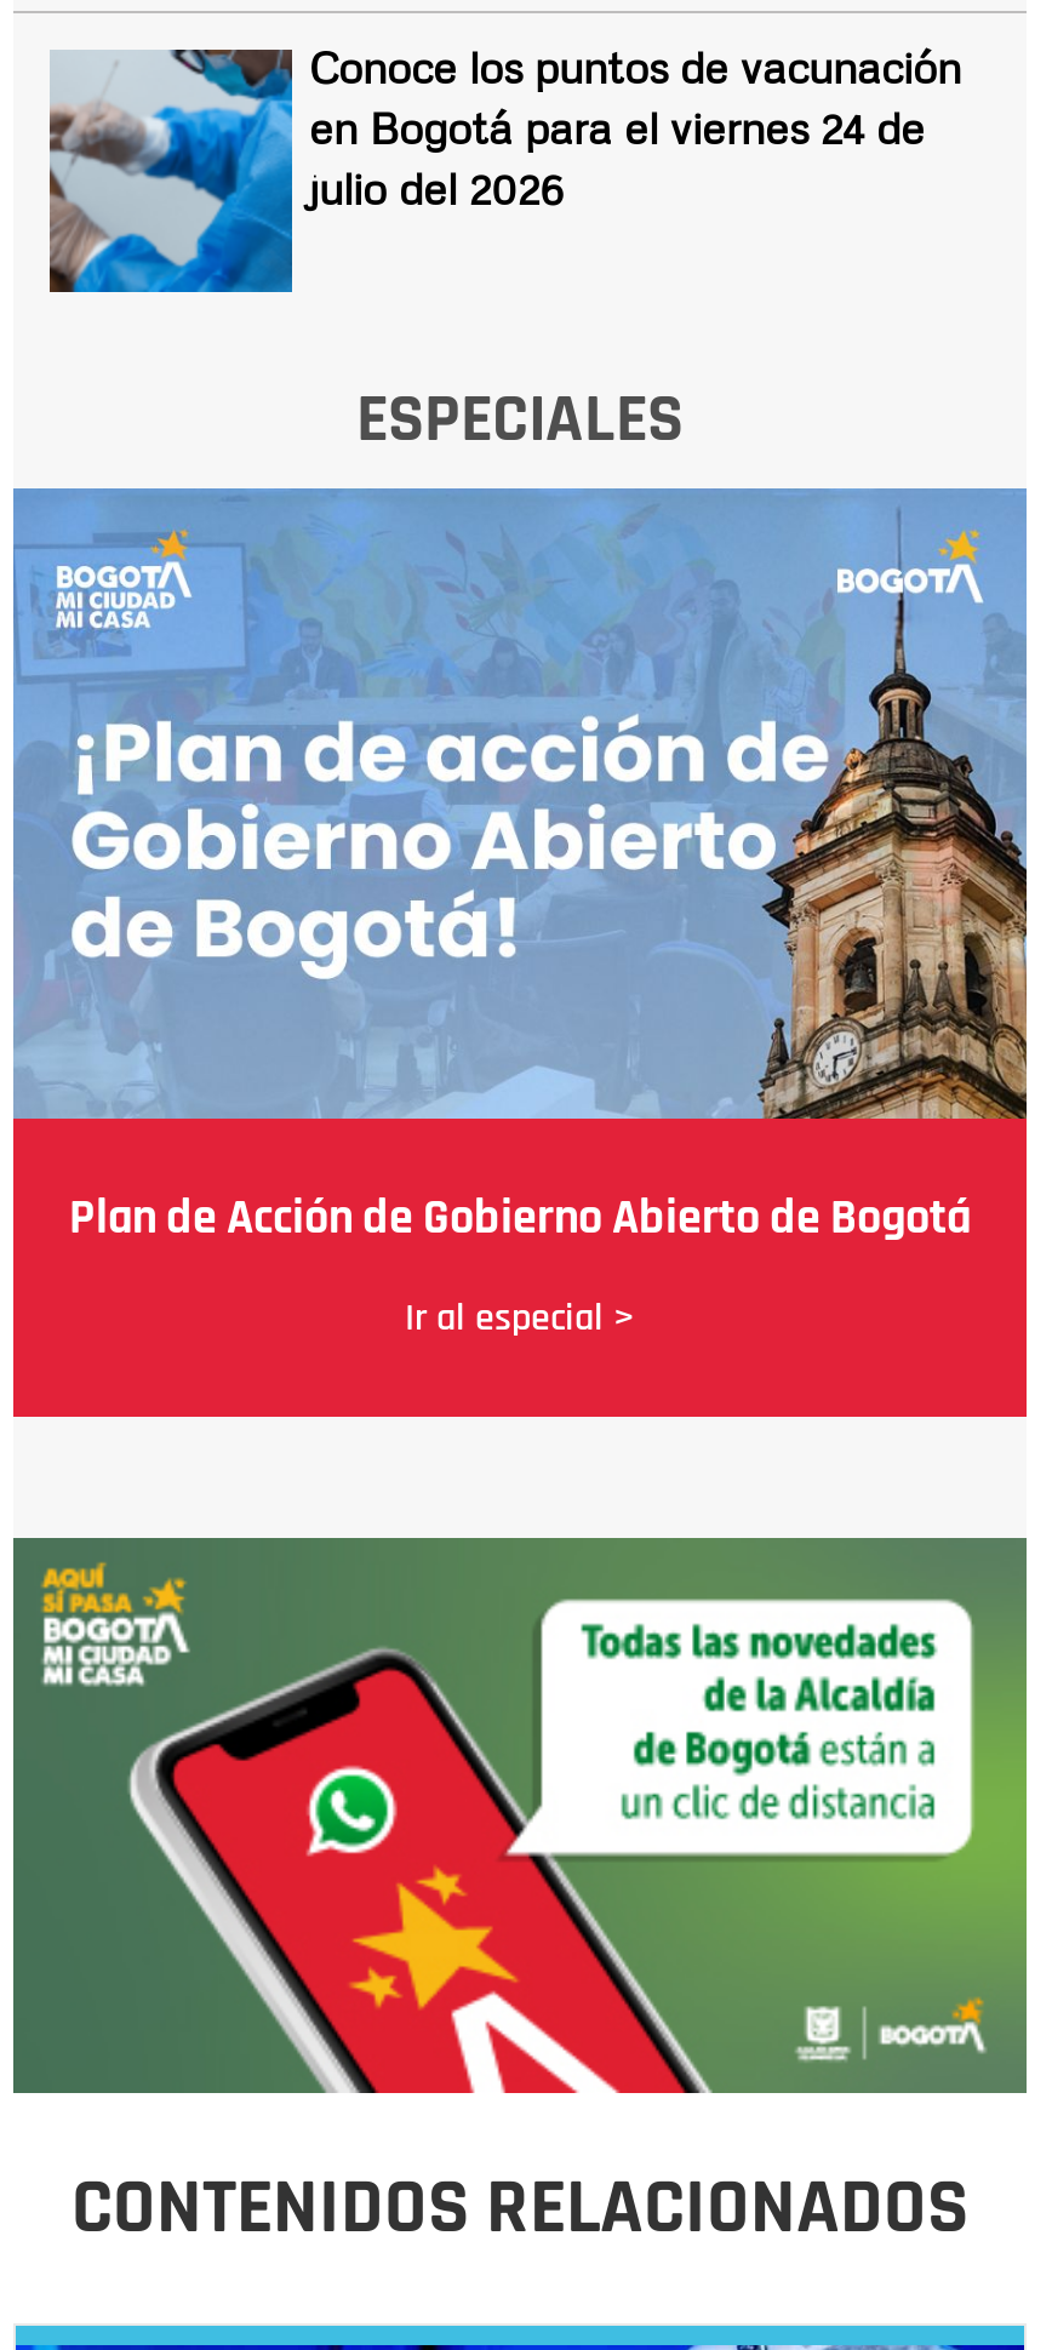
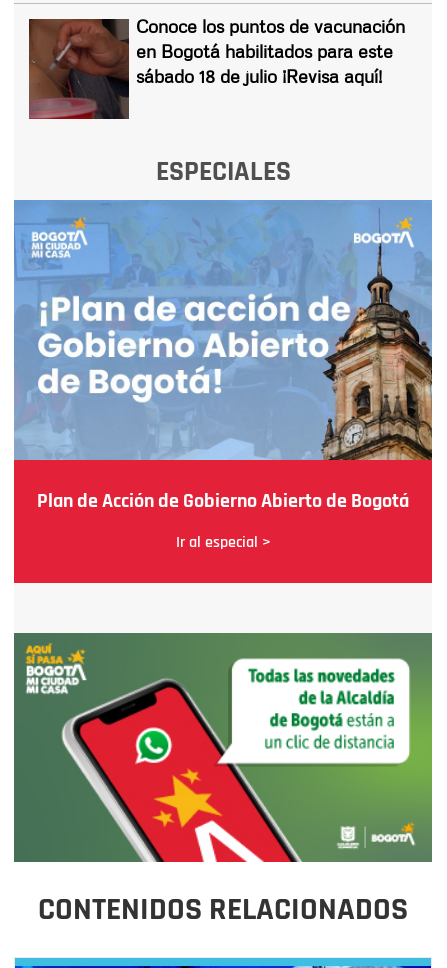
- [image]
- en Bogotá para el viernes 24 de
- julio del 2026
+ [image]
+ en Bogotá habilitados para este
+ sábado 18 de julio ¡Revisa aquí!
